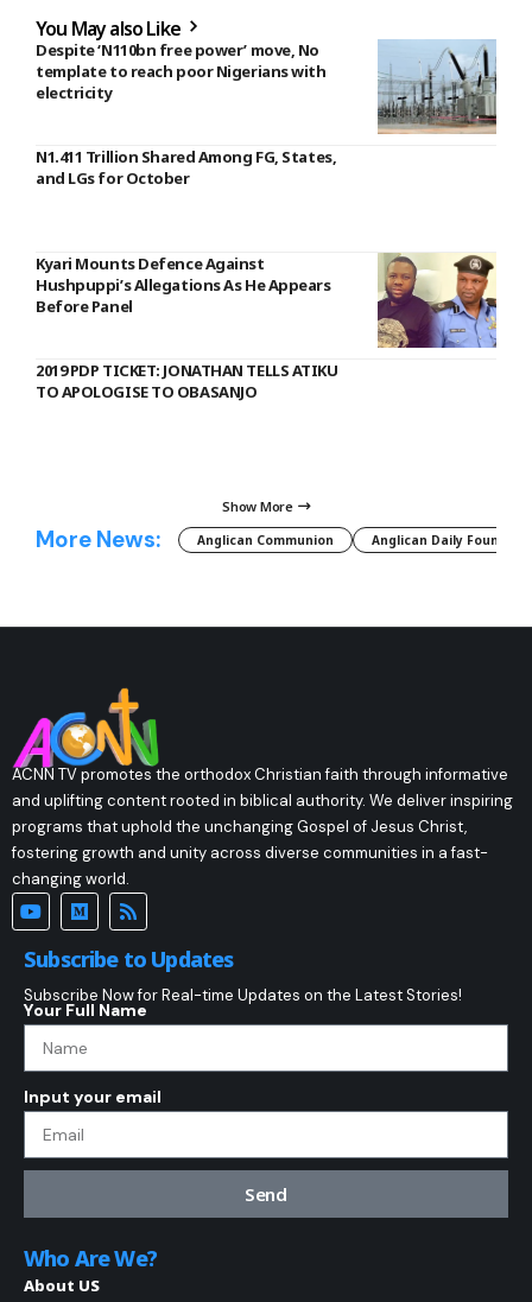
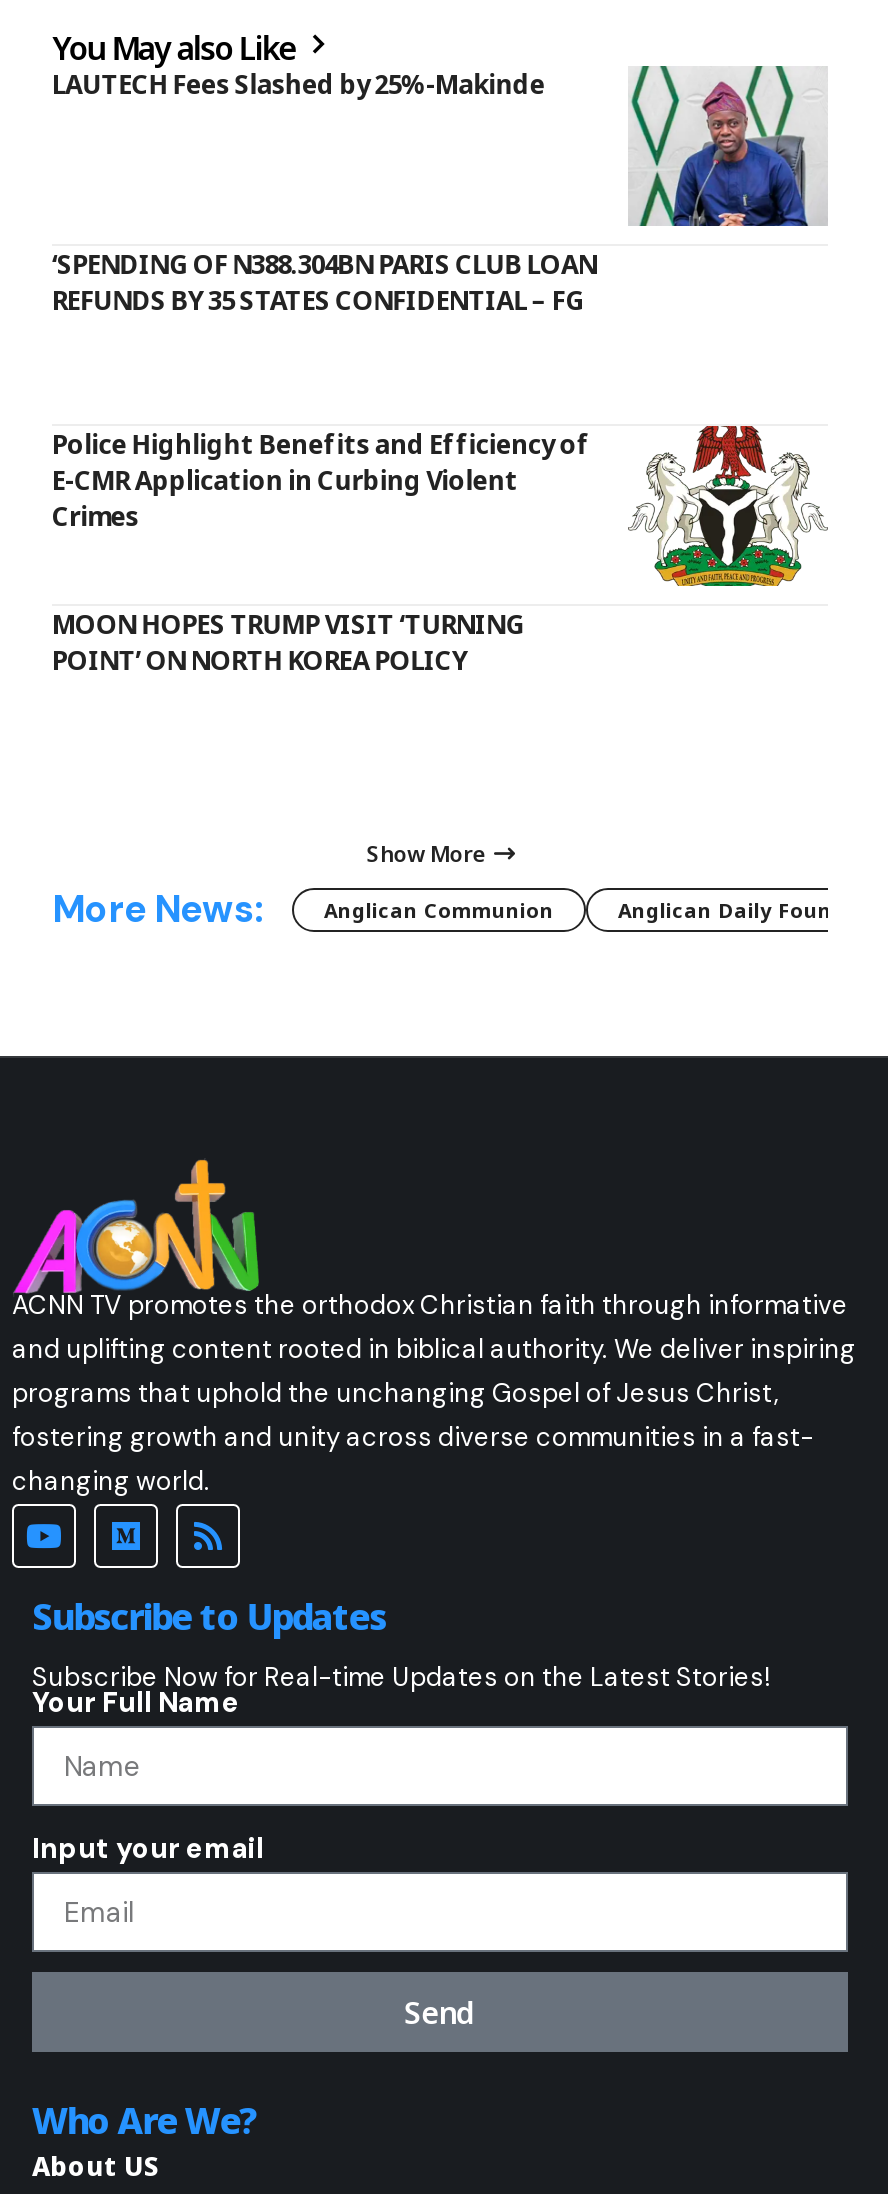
- Despite ‘N110bn free power’ move, No
- template to reach poor Nigerians with
- electricity
+ LAUTECH Fees Slashed by 25%-Makinde

- [image]
+ [image]

- N1.411 Trillion Shared Among FG, States,
- and LGs for October
+ ‘SPENDING OF N388.304BN PARIS CLUB LOAN
+ REFUNDS BY 35 STATES CONFIDENTIAL – FG

- [image]
- Kyari Mounts Defence Against
- Hushpuppi’s Allegations As He Appears
- Before Panel
+ [image]
+ Police Highlight Benefits and Efficiency of
+ E-CMR Application in Curbing Violent
+ Crimes

- 2019 PDP TICKET: JONATHAN TELLS ATIKU
- TO APOLOGISE TO OBASANJO
+ MOON HOPES TRUMP VISIT ‘TURNING
+ POINT’ ON NORTH KOREA POLICY
